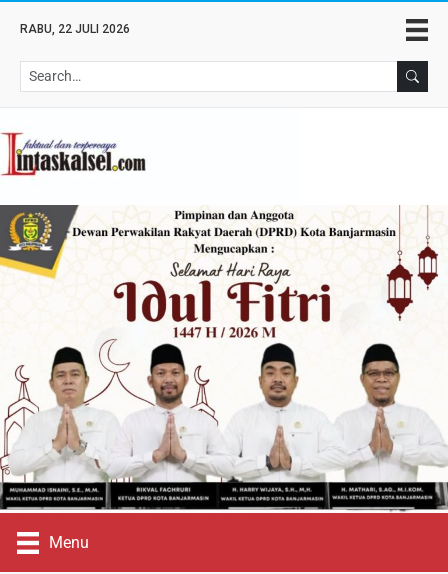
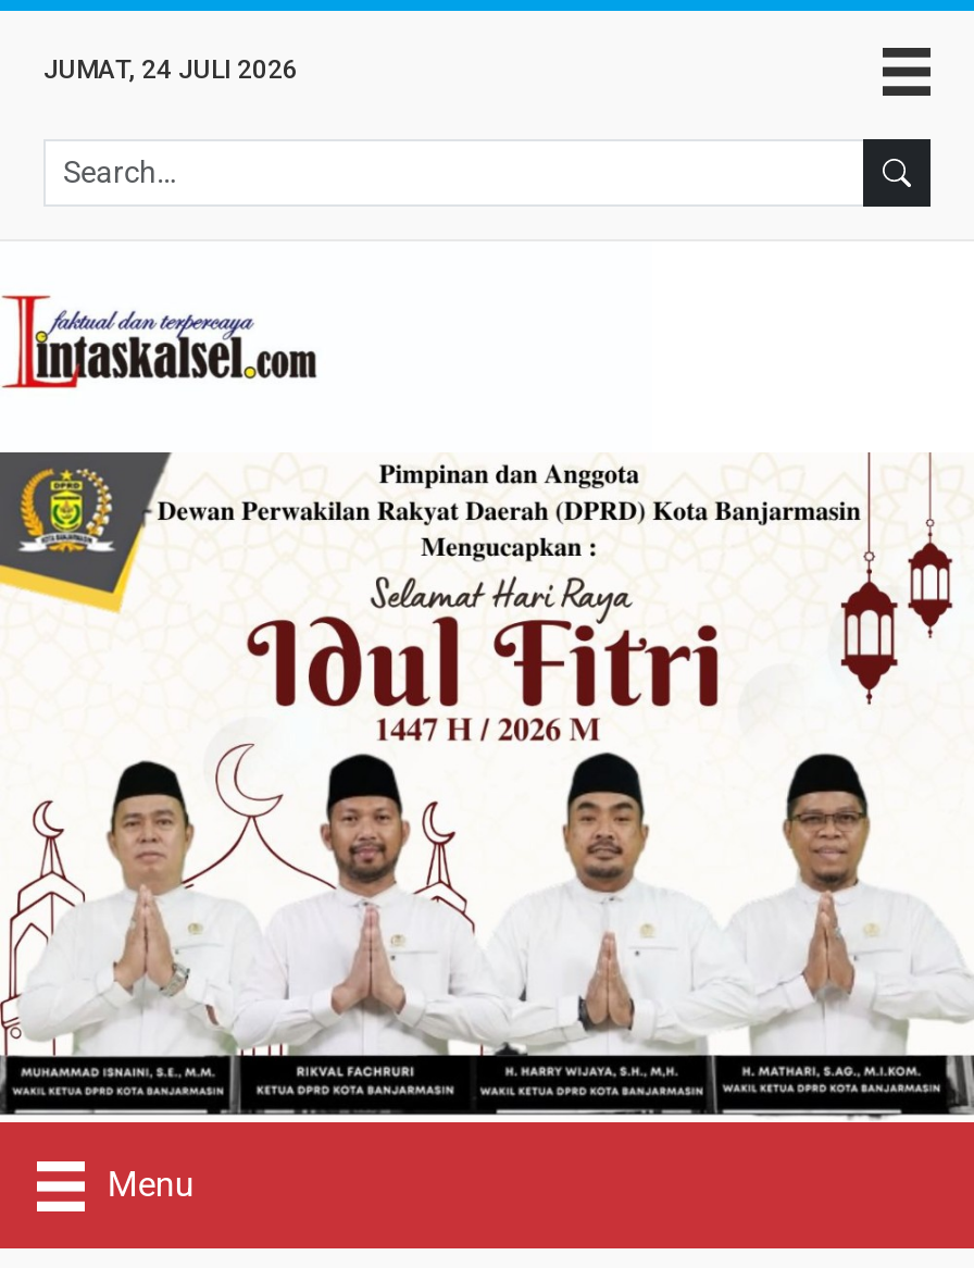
- RABU, 22 JULI 2026
+ JUMAT, 24 JULI 2026
